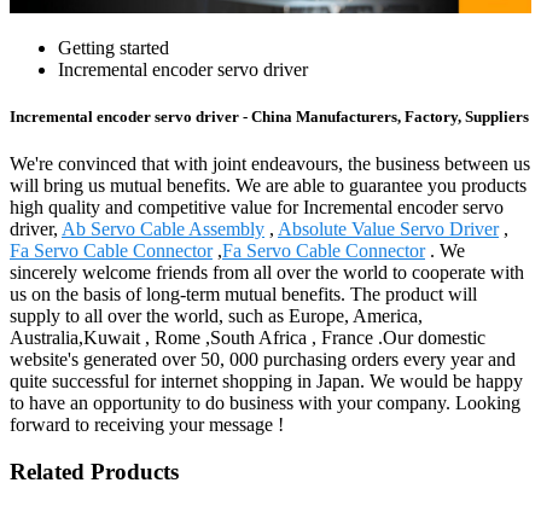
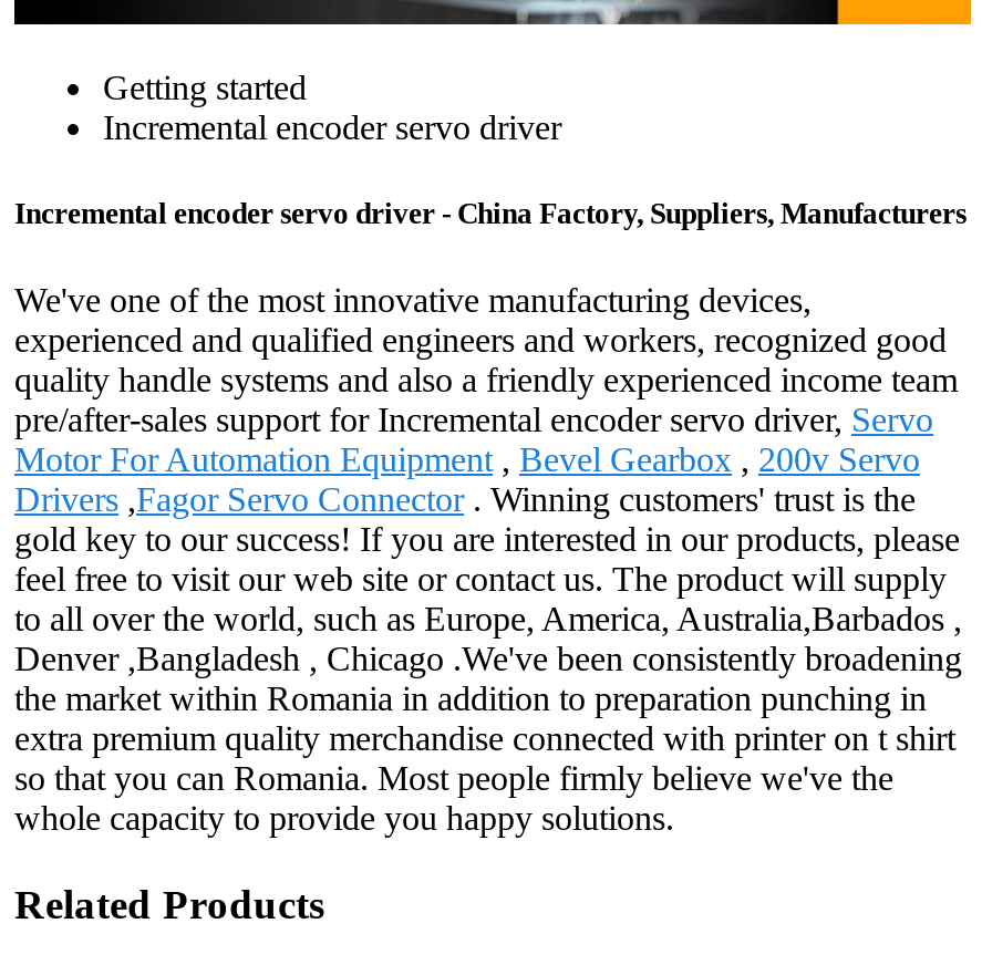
- Incremental encoder servo driver - China Manufacturers, Factory, Suppliers
+ Incremental encoder servo driver - China Factory, Suppliers, Manufacturers

- We're convinced that with joint endeavours, the business between us
- will bring us mutual benefits. We are able to guarantee you products
- high quality and competitive value for Incremental encoder servo
- driver, Ab Servo Cable Assembly, Absolute Value Servo Driver,
- Fa Servo Cable Connector, Fa Servo Cable Connector. We
- sincerely welcome friends from all over the world to cooperate with
- us on the basis of long-term mutual benefits. The product will
- supply to all over the world, such as Europe, America,
- Australia,Kuwait , Rome ,South Africa , France .Our domestic
- website's generated over 50, 000 purchasing orders every year and
- quite successful for internet shopping in Japan. We would be happy
- to have an opportunity to do business with your company. Looking
- forward to receiving your message !
+ We've one of the most innovative manufacturing devices,
+ experienced and qualified engineers and workers, recognized good
+ quality handle systems and also a friendly experienced income team
+ pre/after-sales support for Incremental encoder servo driver, Servo
+ Motor For Automation Equipment, Bevel Gearbox, 200v Servo
+ Drivers, Fagor Servo Connector. Winning customers' trust is the
+ gold key to our success! If you are interested in our products, please
+ feel free to visit our web site or contact us. The product will supply
+ to all over the world, such as Europe, America, Australia,Barbados ,
+ Denver ,Bangladesh , Chicago .We've been consistently broadening
+ the market within Romania in addition to preparation punching in
+ extra premium quality merchandise connected with printer on t shirt
+ so that you can Romania. Most people firmly believe we've the
+ whole capacity to provide you happy solutions.
